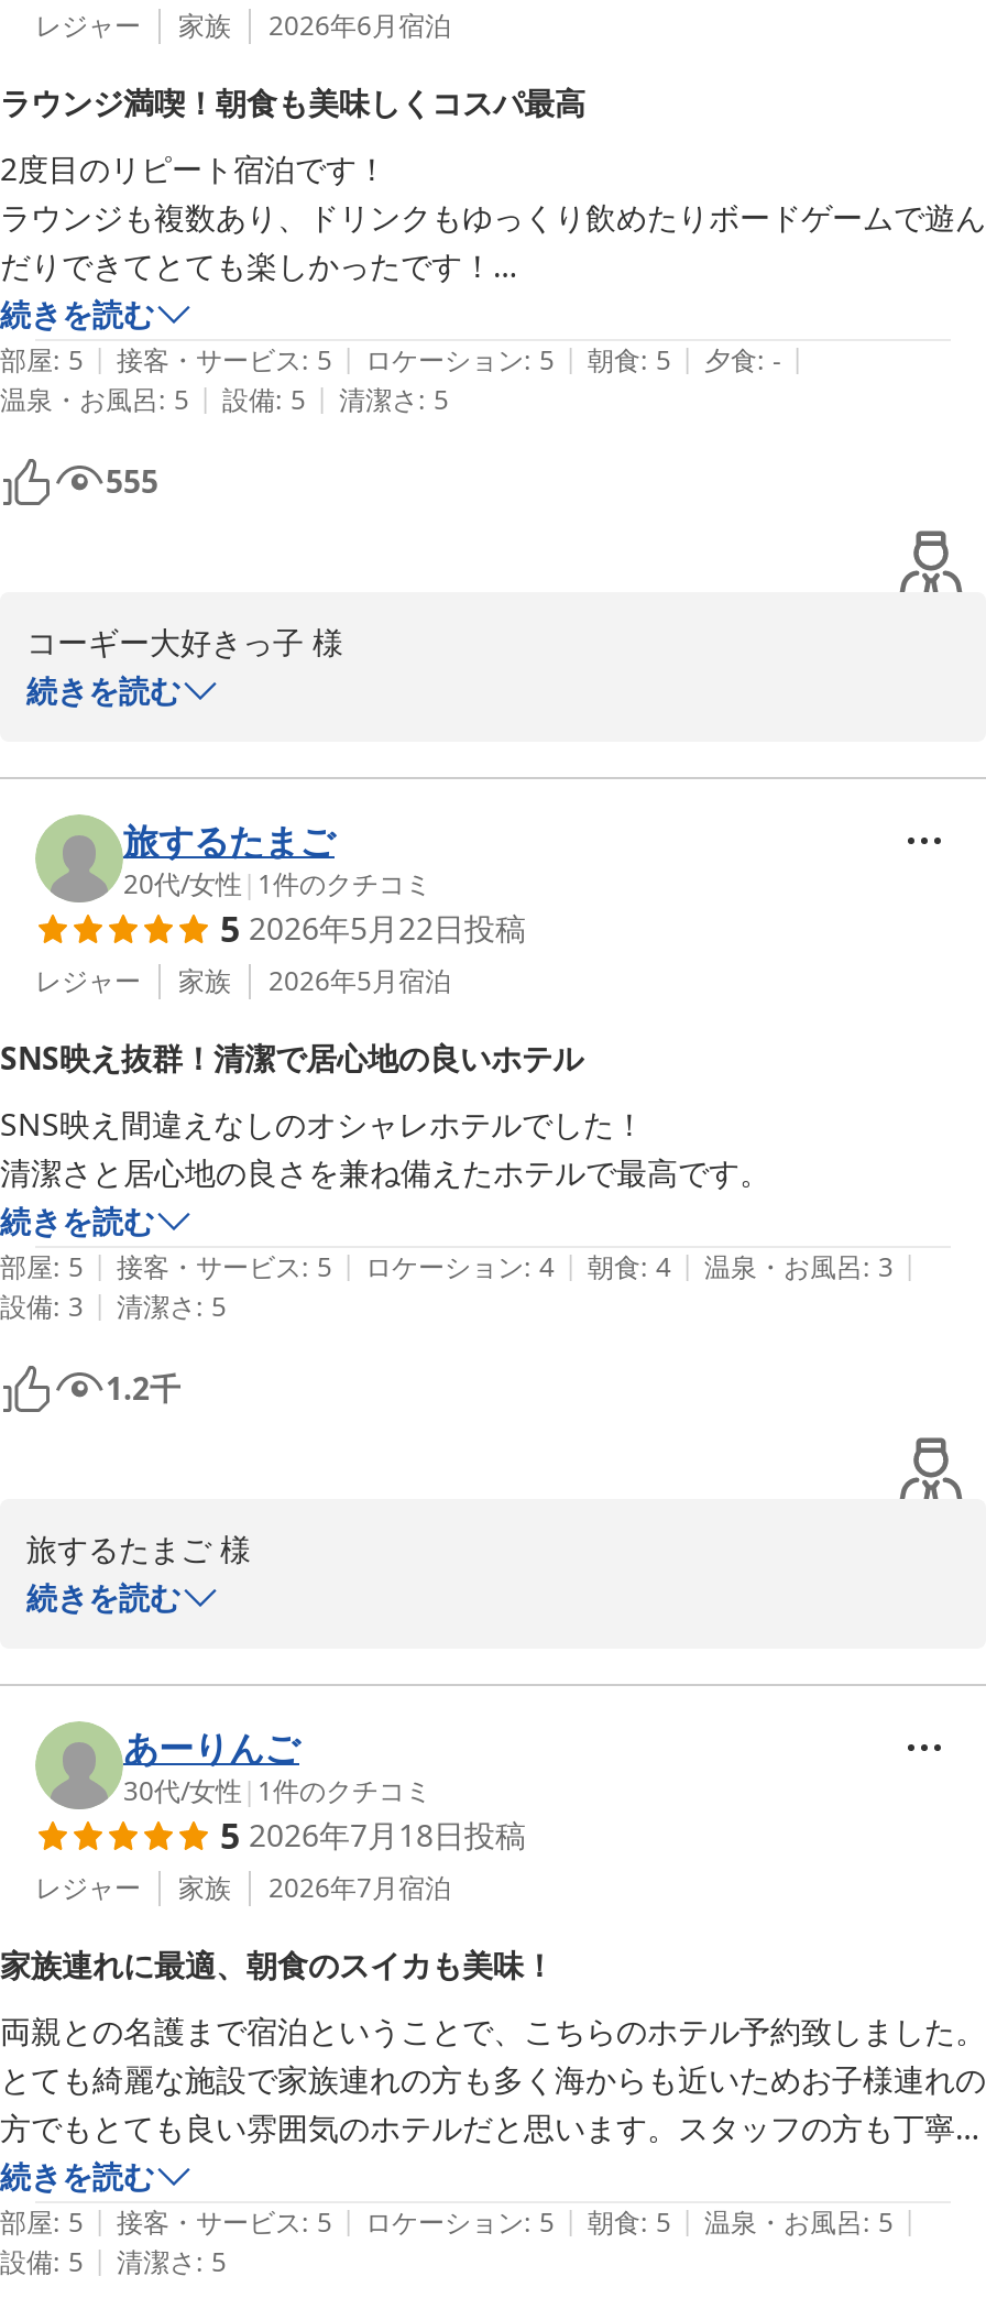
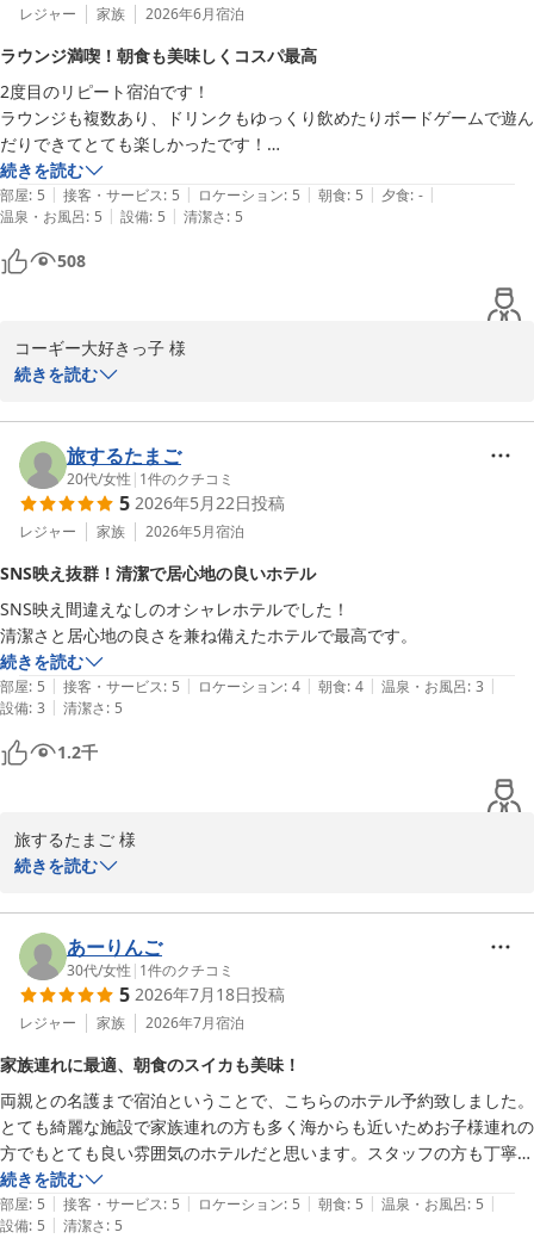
- 555
+ 508
